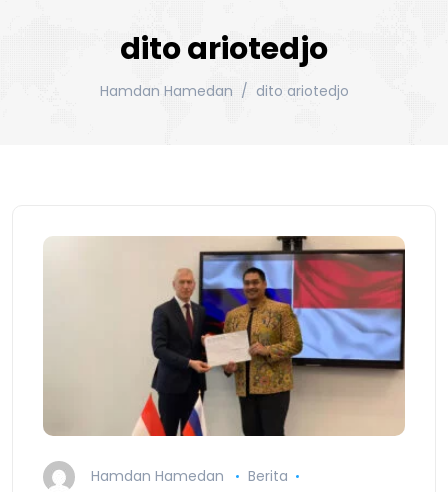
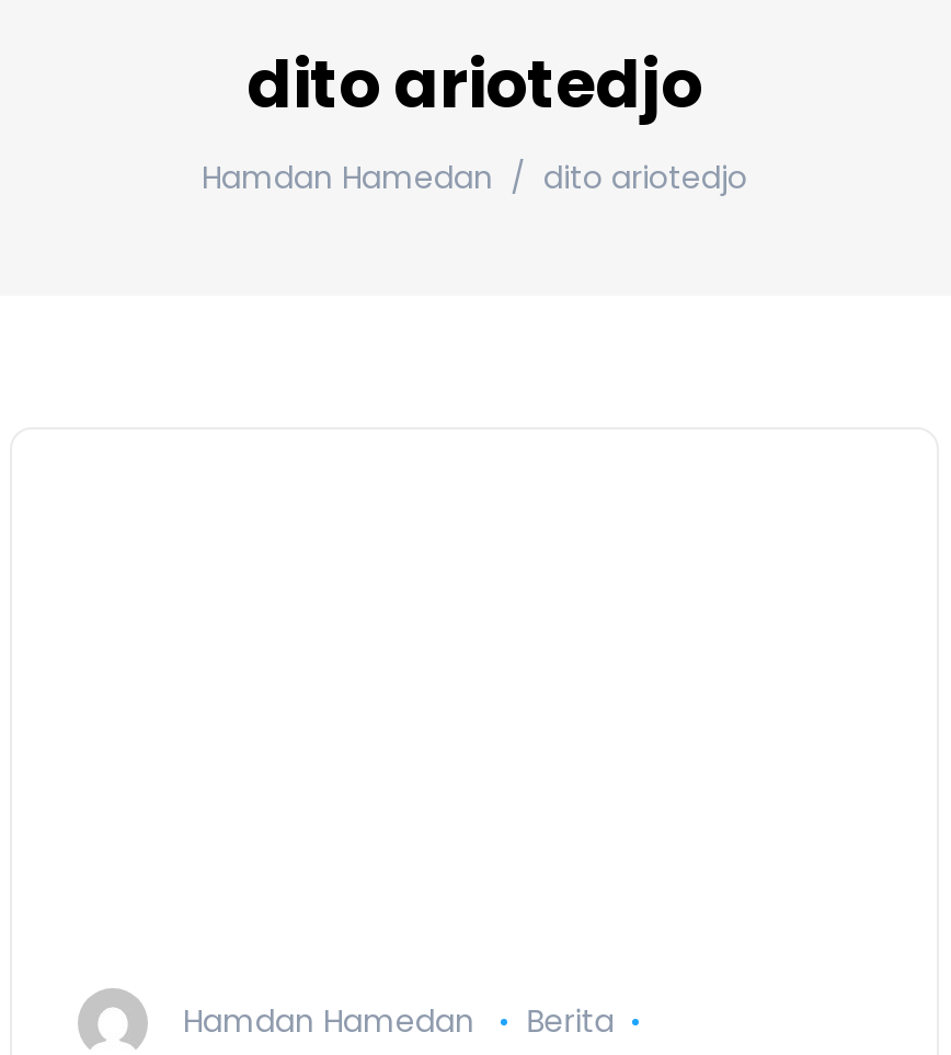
- [image]
